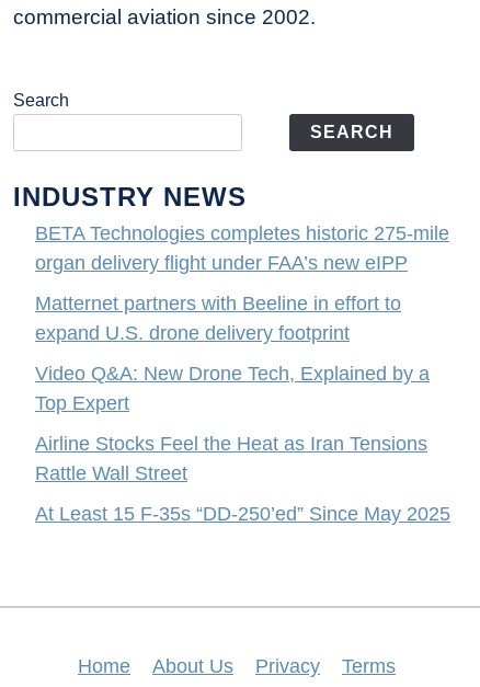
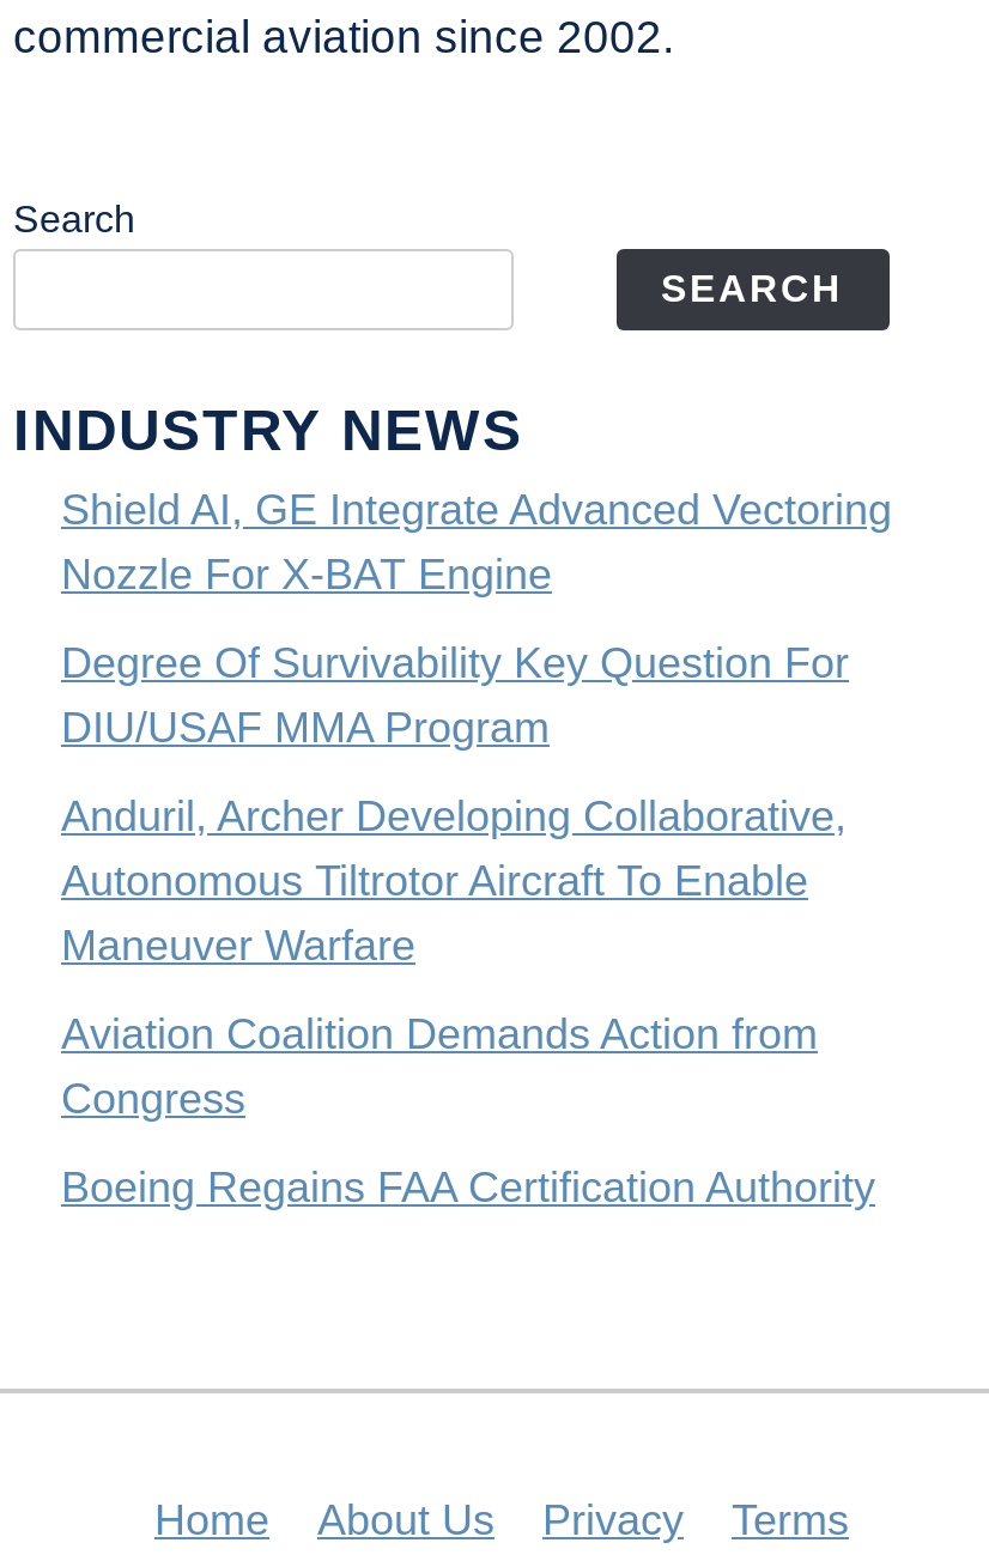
- BETA Technologies completes historic 275-mile
- organ delivery flight under FAA’s new eIPP
+ Shield AI, GE Integrate Advanced Vectoring
+ Nozzle For X-BAT Engine

- Matternet partners with Beeline in effort to
- expand U.S. drone delivery footprint
+ Degree Of Survivability Key Question For
+ DIU/USAF MMA Program

- Video Q&A: New Drone Tech, Explained by a
- Top Expert
+ Anduril, Archer Developing Collaborative,
+ Autonomous Tiltrotor Aircraft To Enable
+ Maneuver Warfare

- Airline Stocks Feel the Heat as Iran Tensions
- Rattle Wall Street
+ Aviation Coalition Demands Action from
+ Congress

- At Least 15 F-35s “DD-250’ed” Since May 2025
+ Boeing Regains FAA Certification Authority
